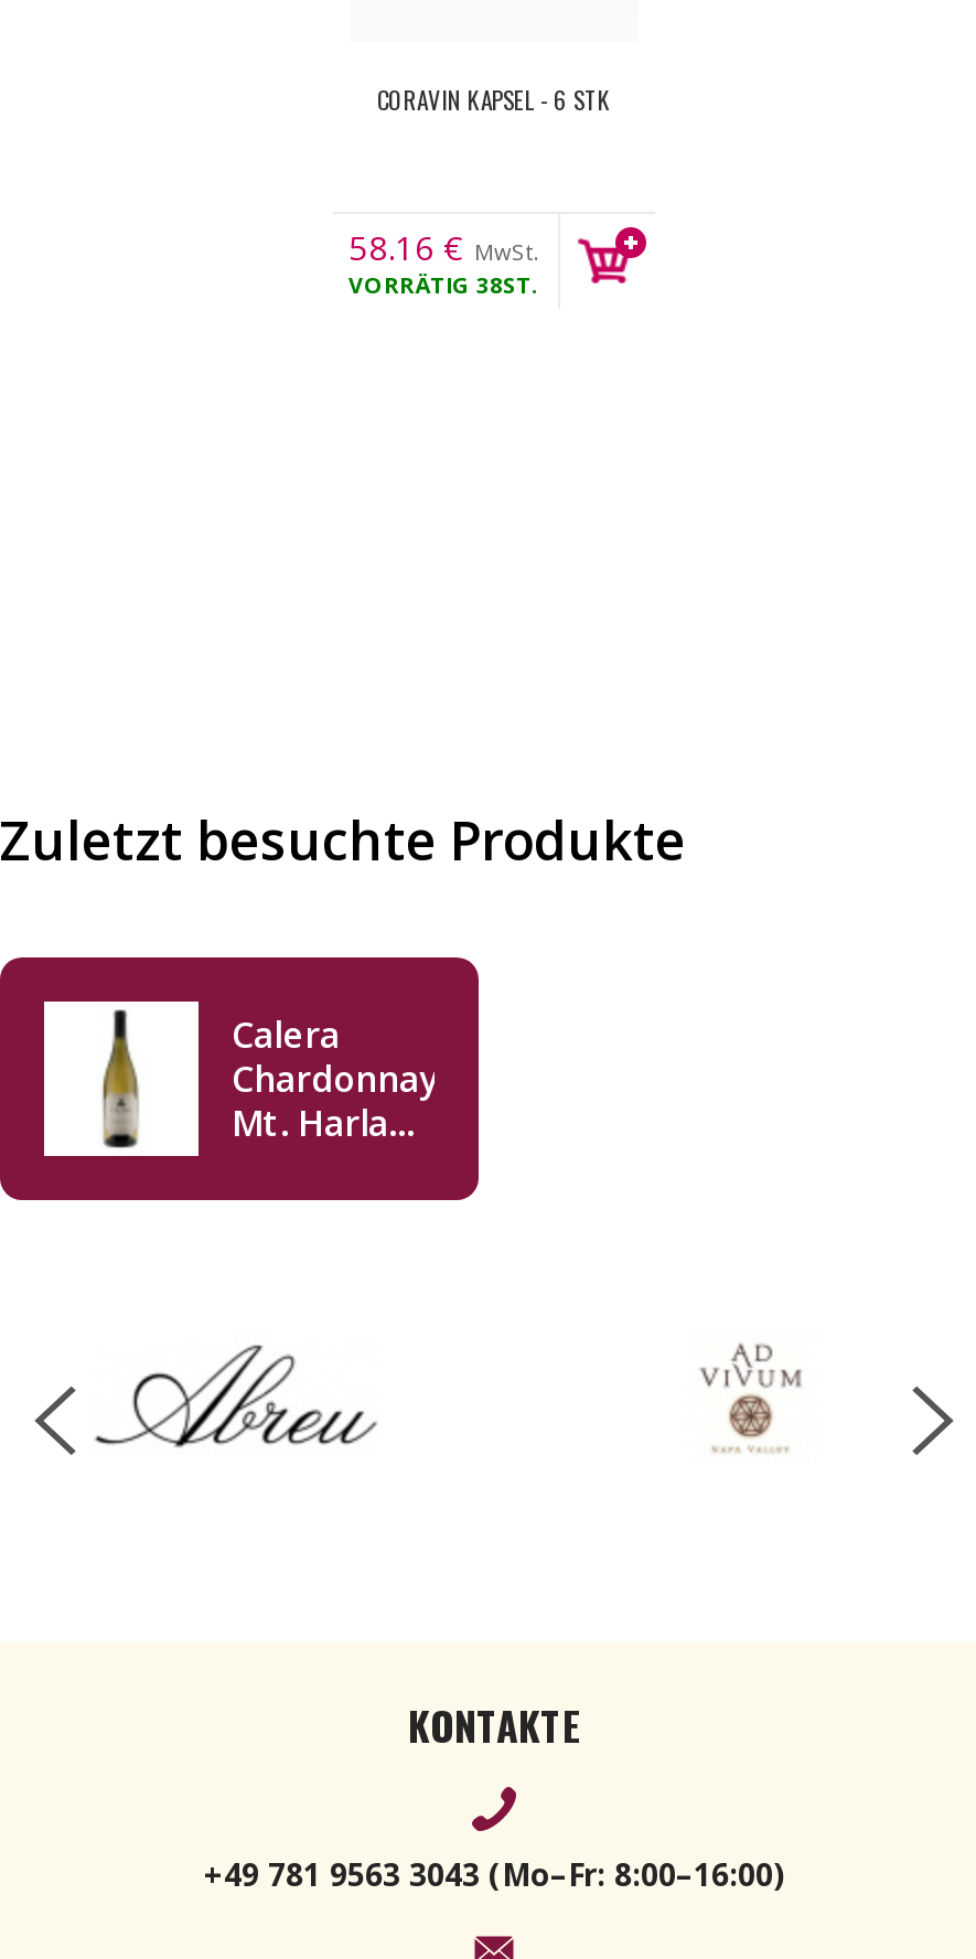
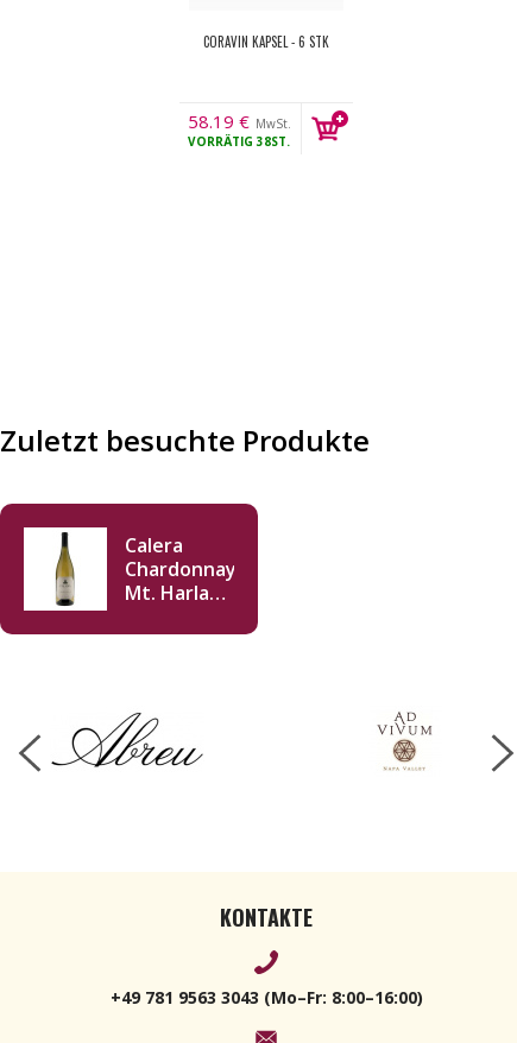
- 58.16 € MwSt.
+ 58.19 € MwSt.
